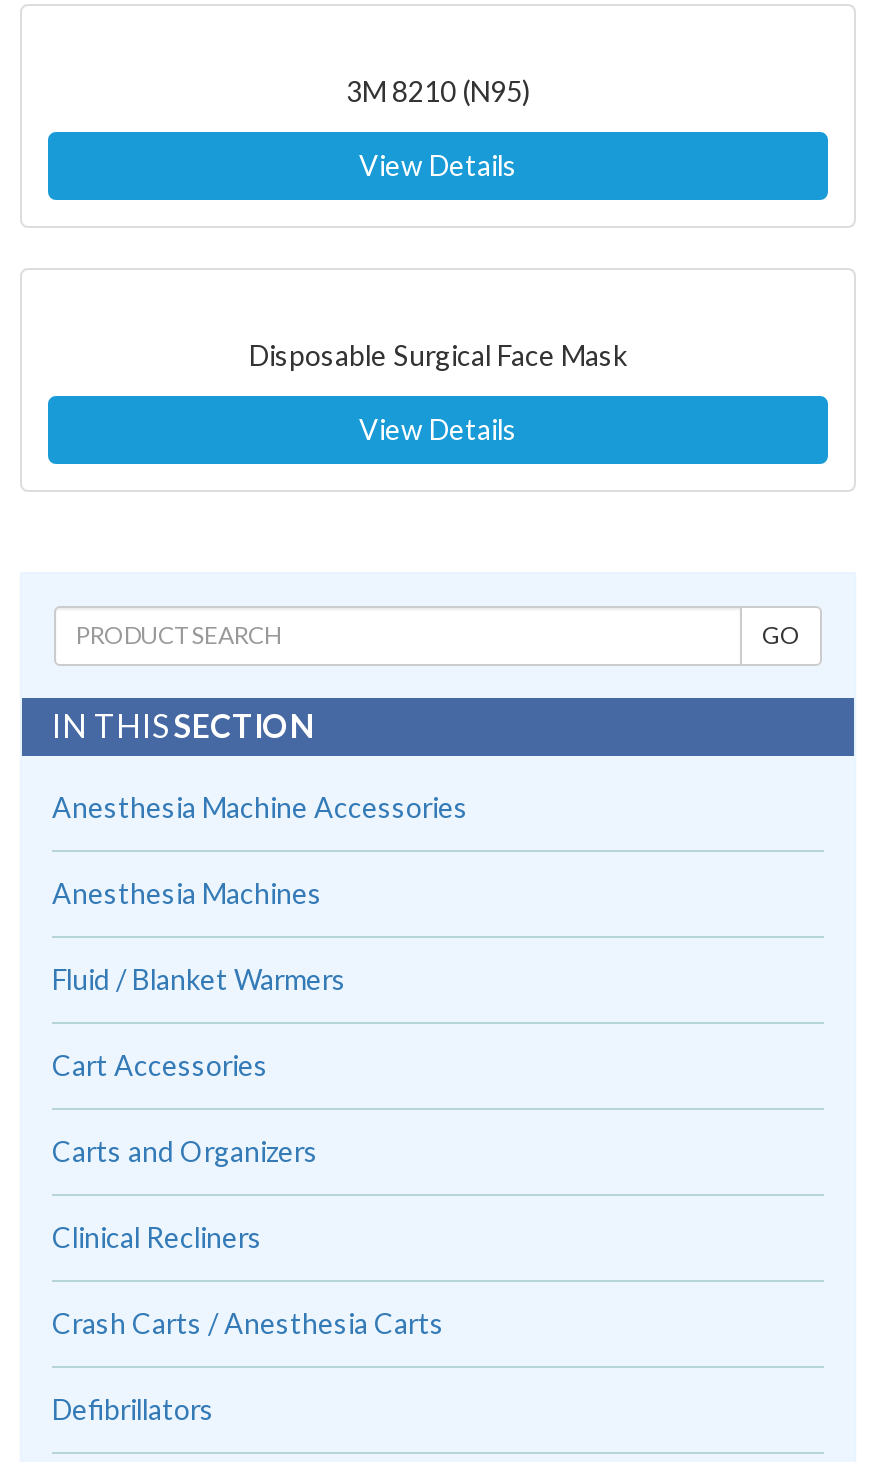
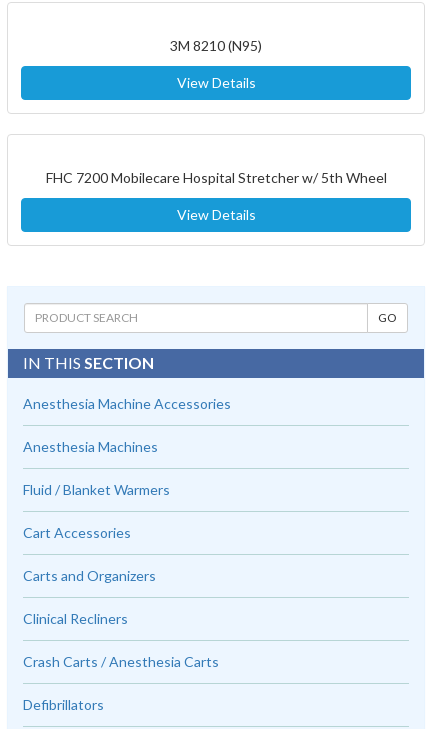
- Disposable Surgical Face Mask
+ FHC 7200 Mobilecare Hospital Stretcher w/ 5th Wheel
